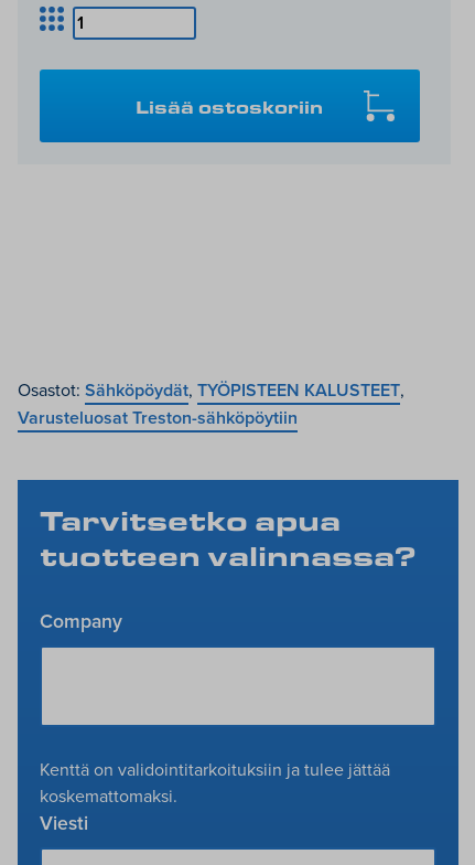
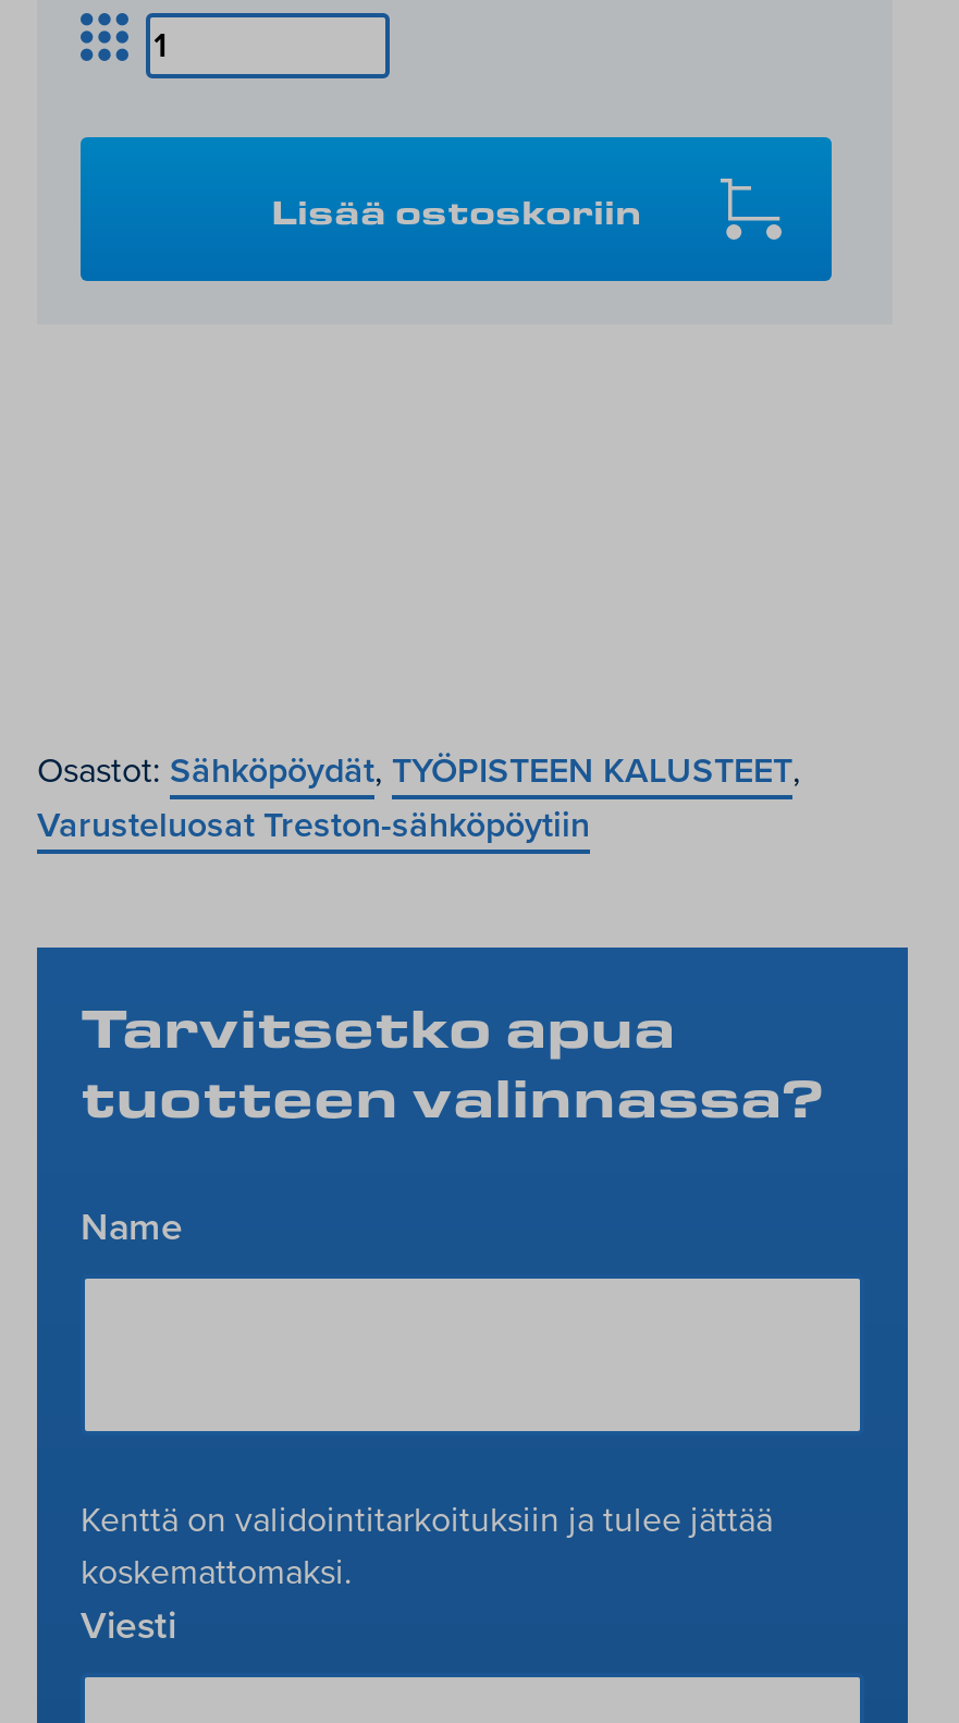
- Company
+ Name
